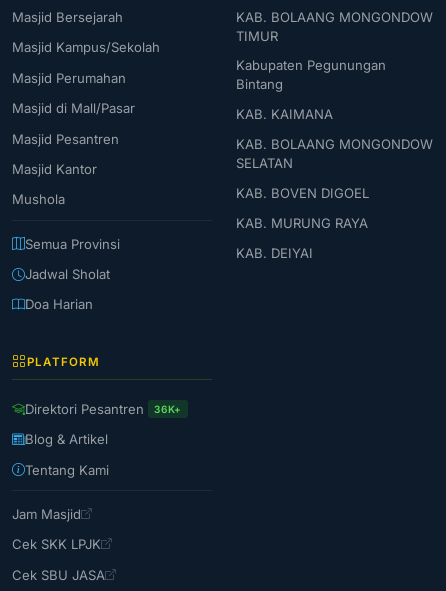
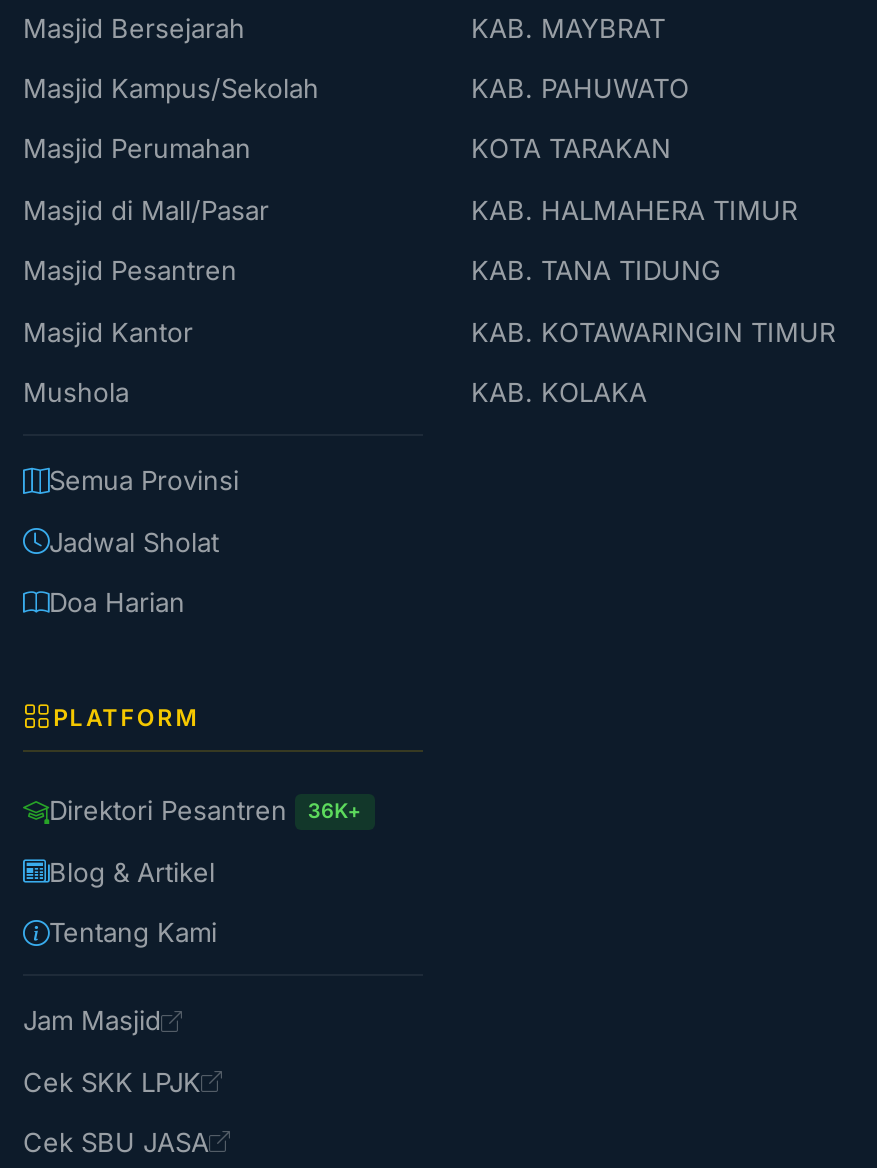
- KAB. BOLAANG MONGONDOW
- TIMUR
+ KAB. MAYBRAT

- Kabupaten Pegunungan
- Bintang
+ KAB. PAHUWATO

- KAB. KAIMANA
+ KOTA TARAKAN

- KAB. BOLAANG MONGONDOW
- SELATAN
+ KAB. HALMAHERA TIMUR

- KAB. BOVEN DIGOEL
+ KAB. TANA TIDUNG

- KAB. MURUNG RAYA
+ KAB. KOTAWARINGIN TIMUR

- KAB. DEIYAI
+ KAB. KOLAKA
